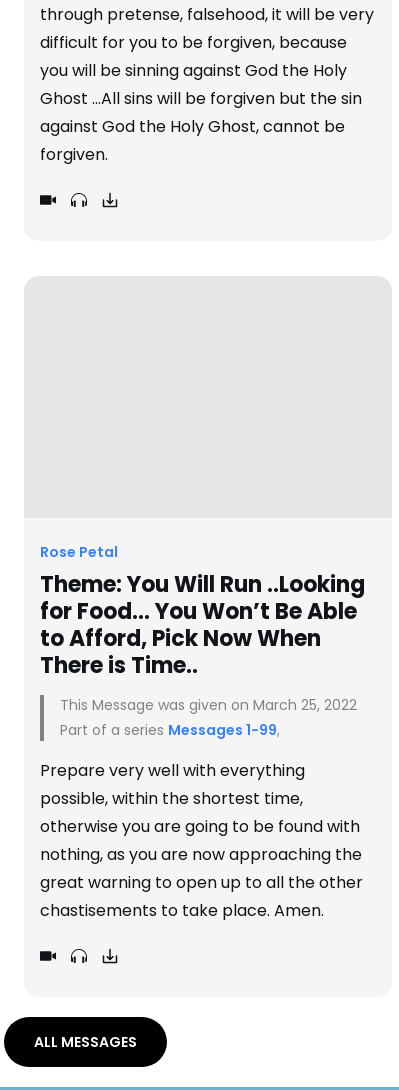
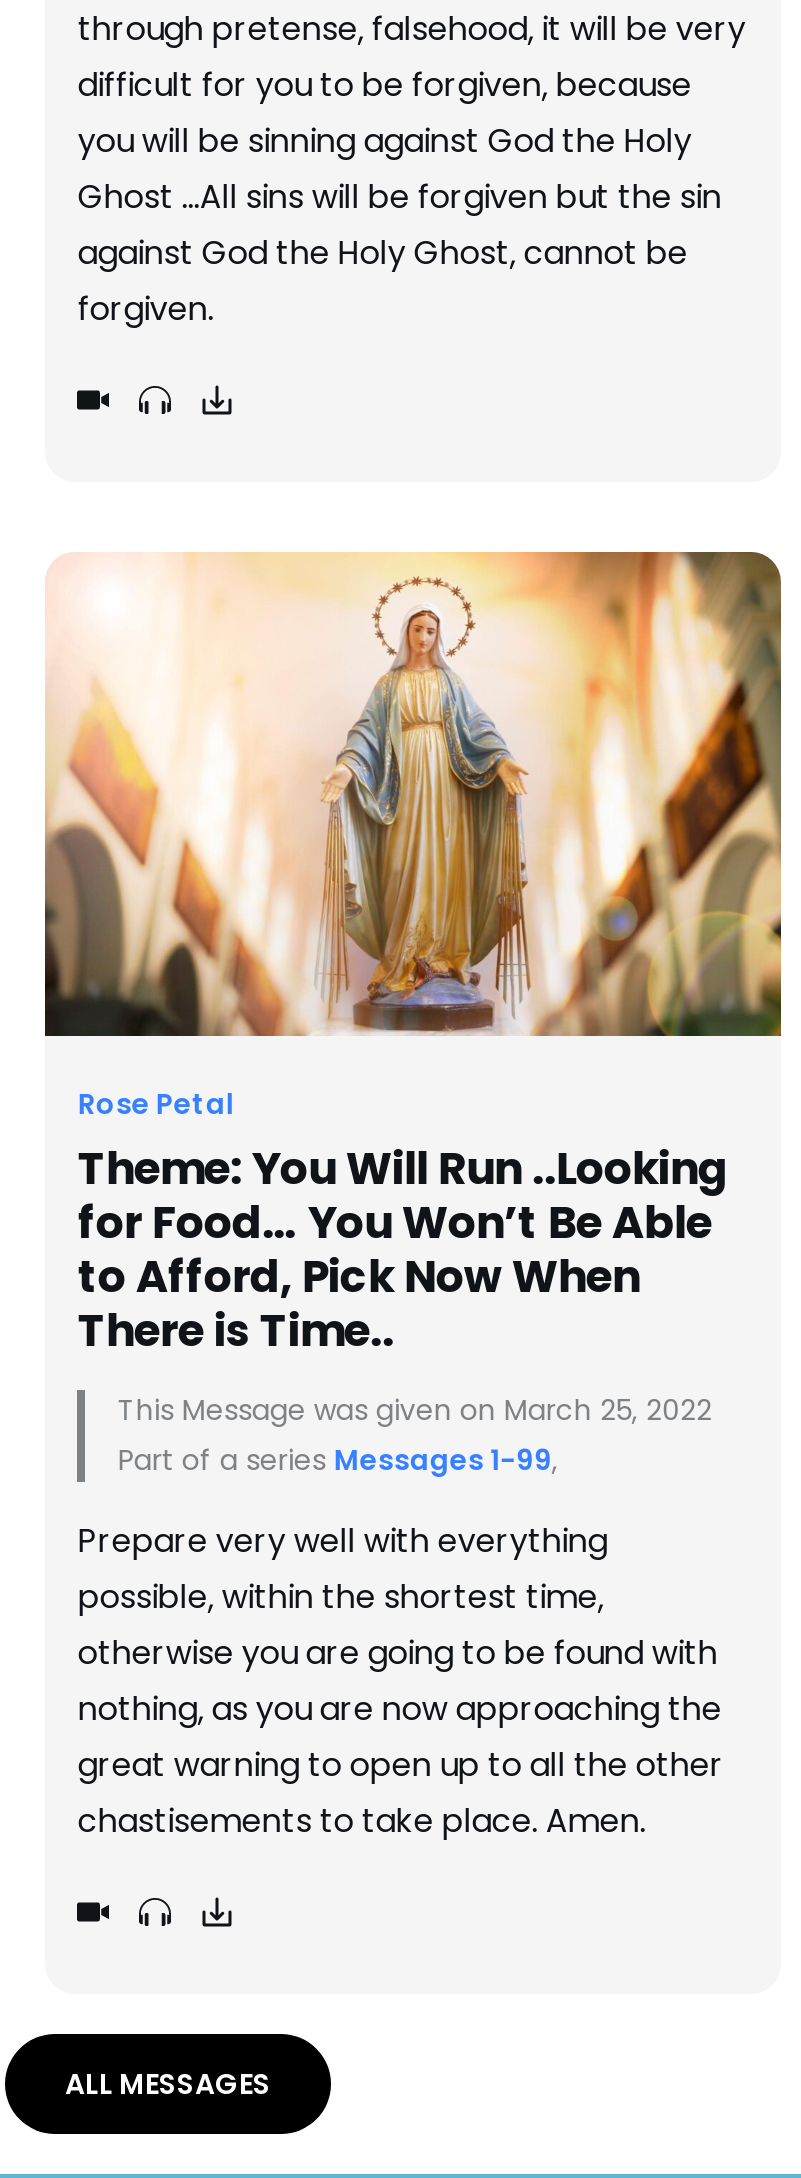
+ [image]
